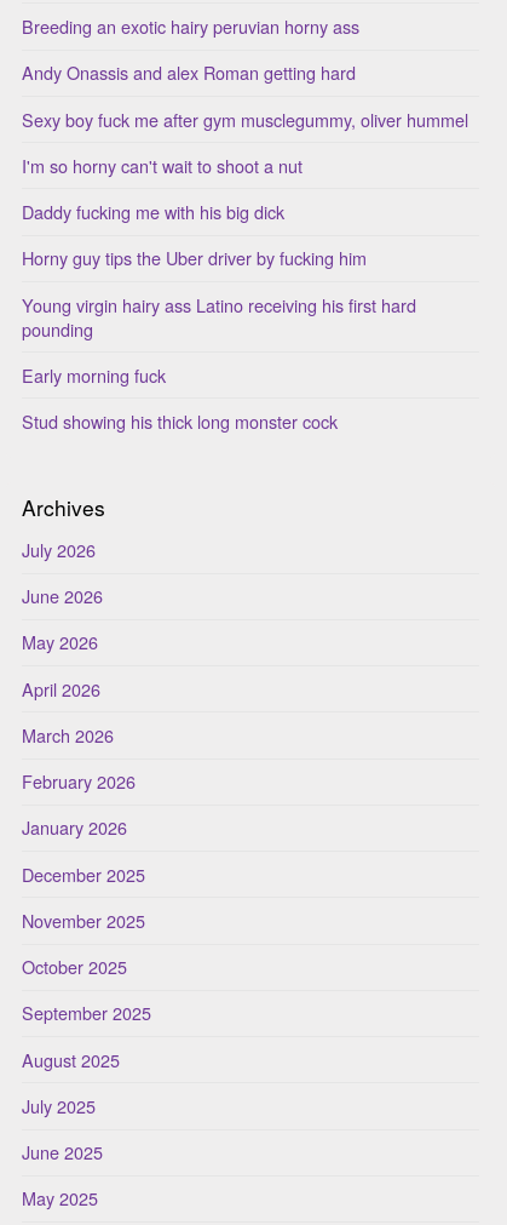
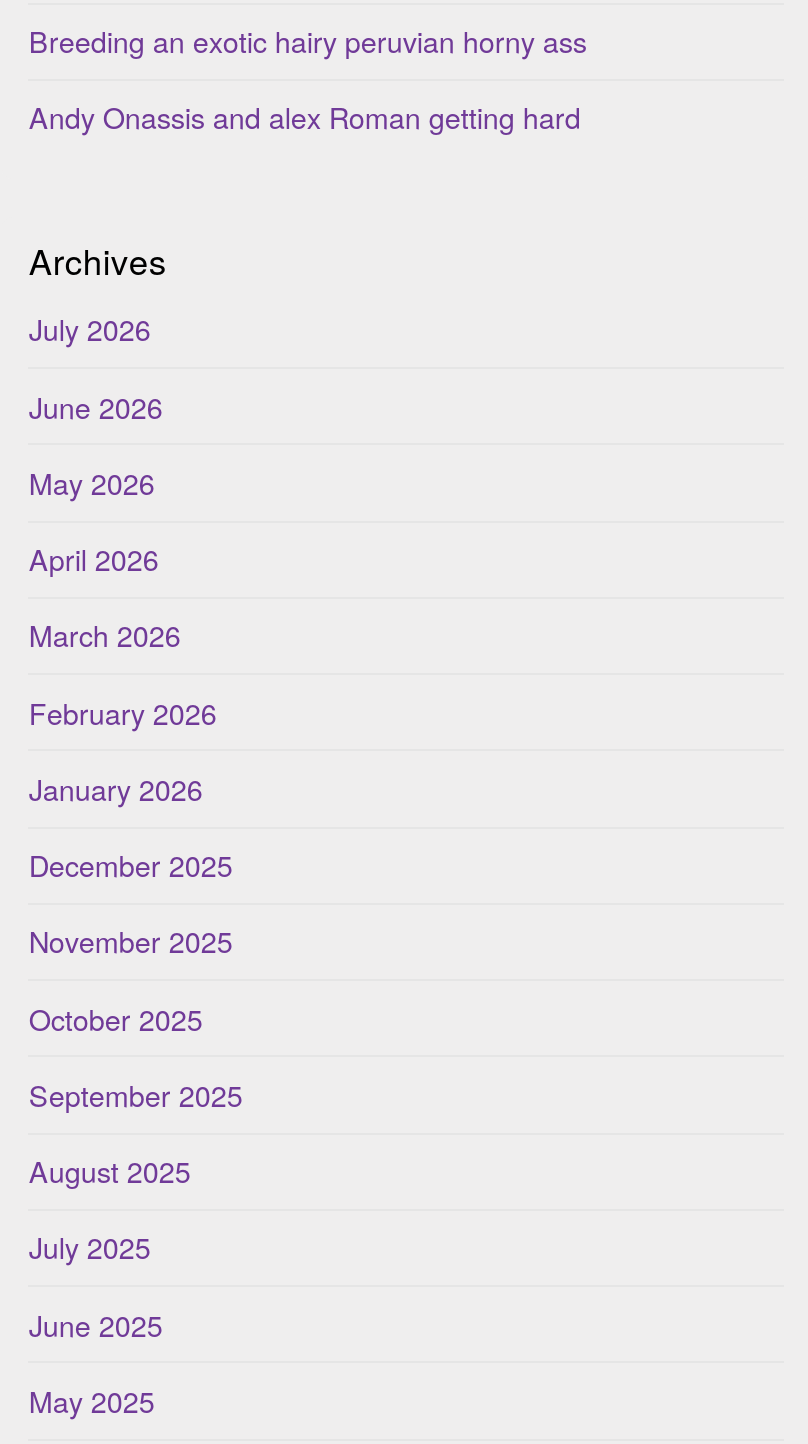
- Sexy boy fuck me after gym musclegummy, oliver hummel
- I'm so horny can't wait to shoot a nut
- Daddy fucking me with his big dick
- Horny guy tips the Uber driver by fucking him
- Young virgin hairy ass Latino receiving his first hard
- pounding
- Early morning fuck
- Stud showing his thick long monster cock
